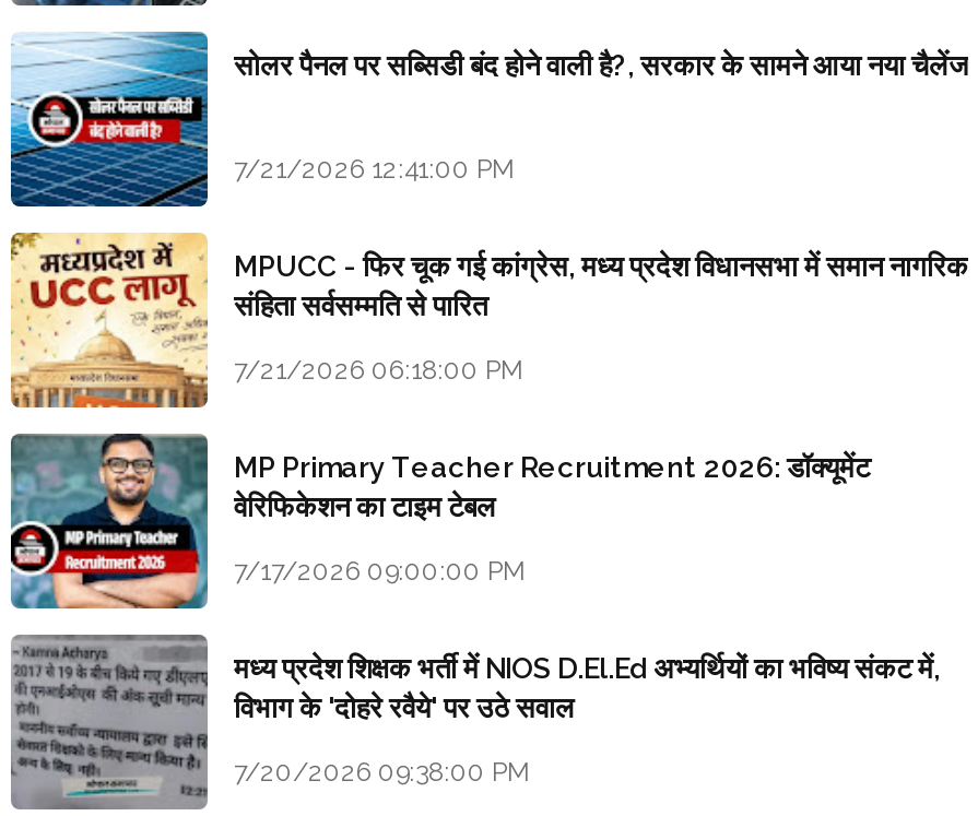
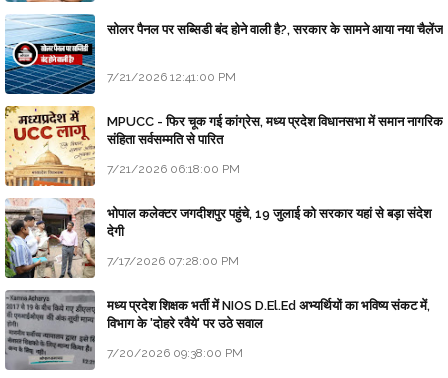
- [image]
- MP Primary Teacher Recruitment 2026: डॉक्यूमेंट
- वेरिफिकेशन का टाइम टेबल
+ [image]
+ भोपाल कलेक्टर जगदीशपुर पहुंचे, 19 जुलाई को सरकार यहां से बड़ा संदेश
+ देगी

- 7/17/2026 09:00:00 PM
+ 7/17/2026 07:28:00 PM
